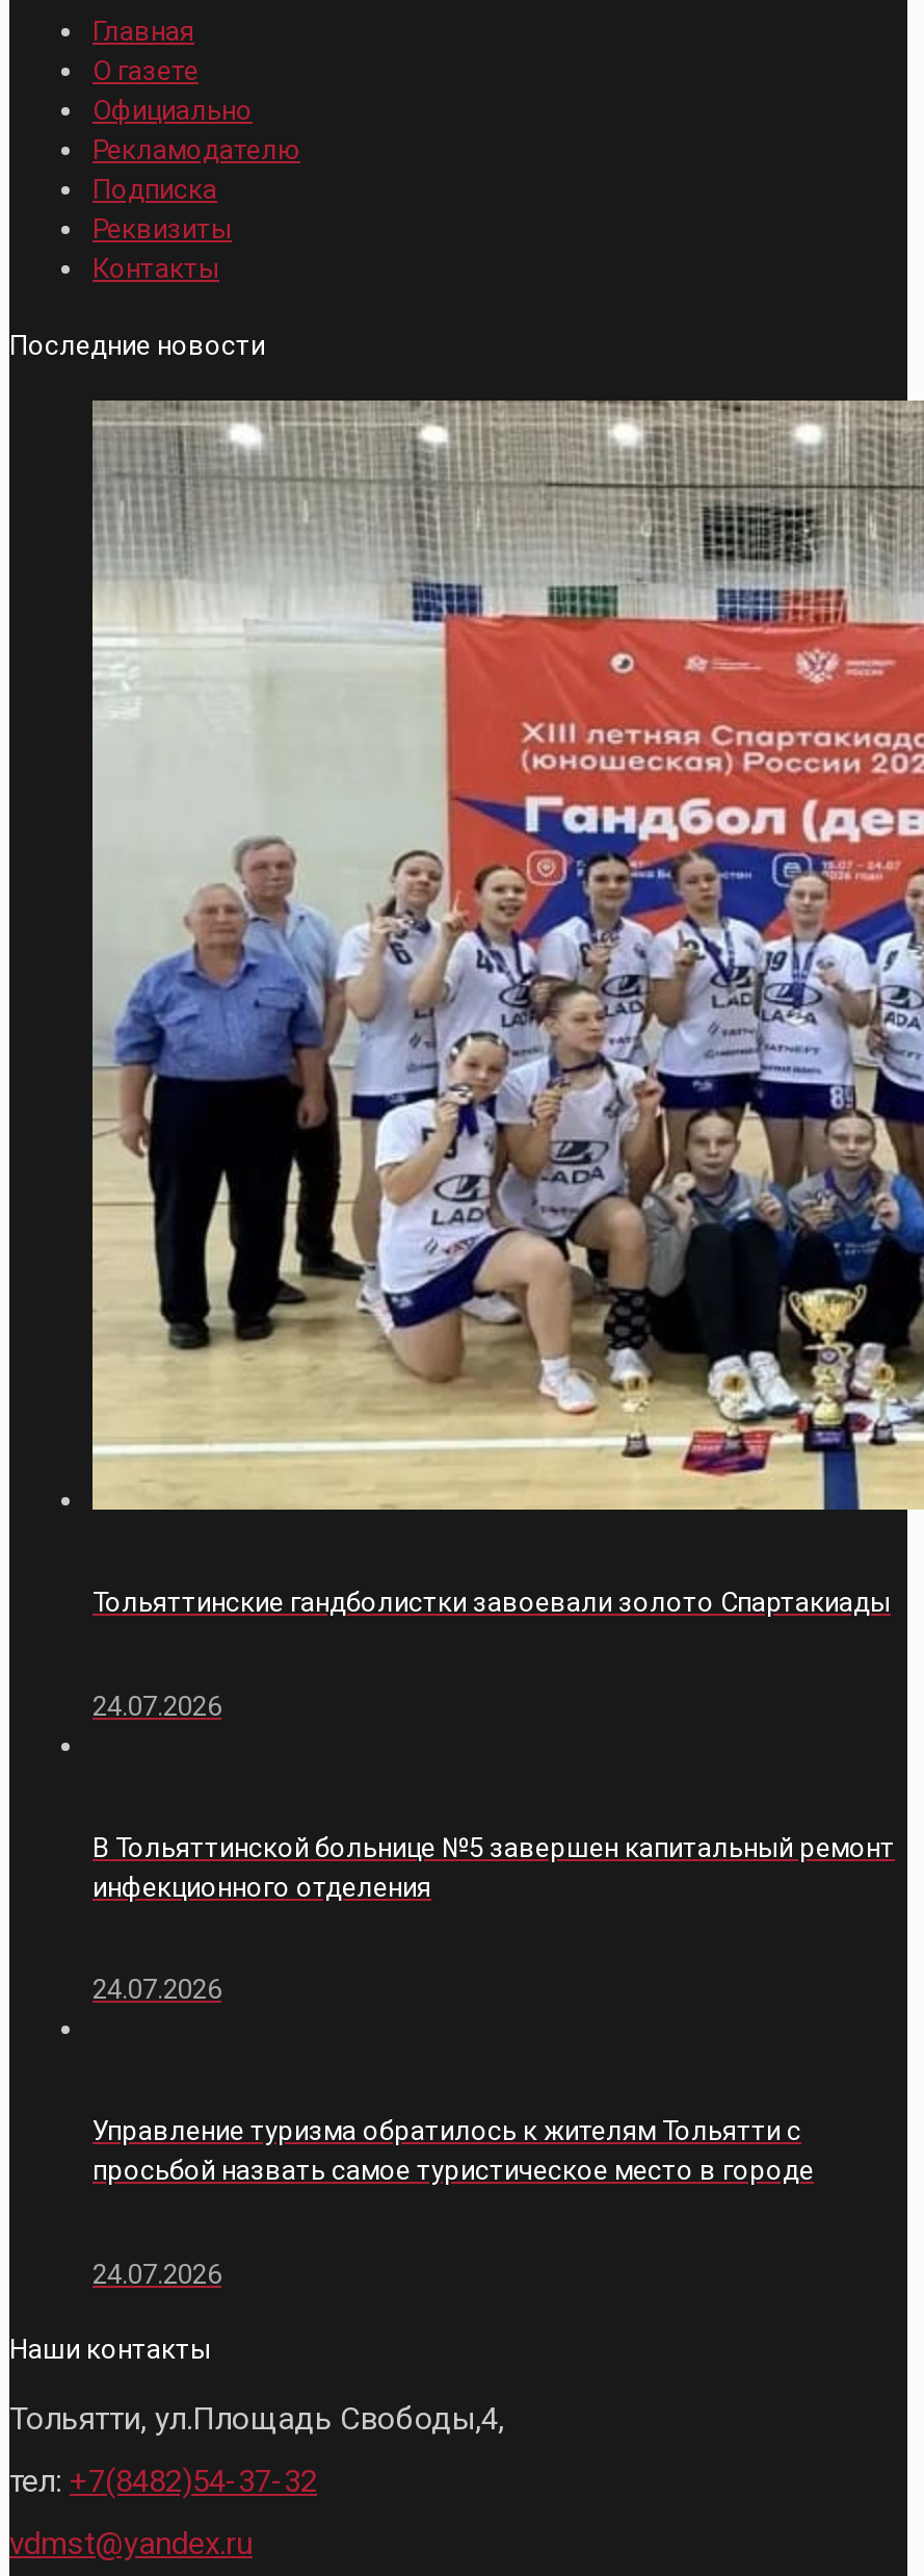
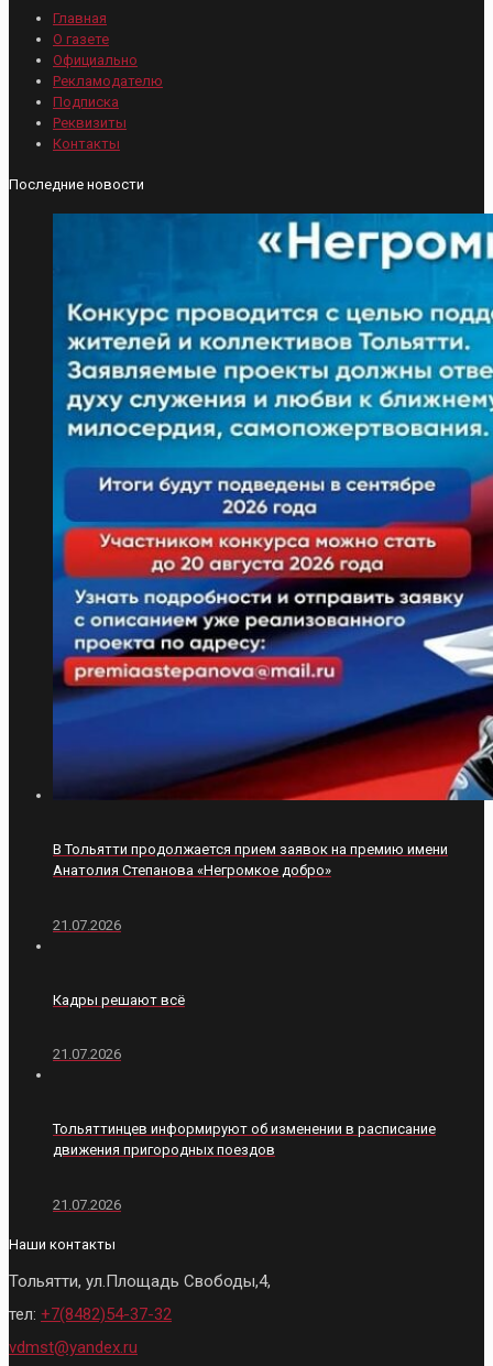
- [image]
- Тольяттинские гандболистки завоевали золото Спартакиады
+ [image]
+ В Тольятти продолжается прием заявок на премию имени
+ Анатолия Степанова «Негромкое добро»

- 24.07.2026
+ 21.07.2026

- В Тольяттинской больнице №5 завершен капитальный ремонт
- инфекционного отделения
+ Кадры решают всё

- 24.07.2026
+ 21.07.2026

- Управление туризма обратилось к жителям Тольятти с
- просьбой назвать самое туристическое место в городе
+ Тольяттинцев информируют об изменении в расписание
+ движения пригородных поездов

- 24.07.2026
+ 21.07.2026
